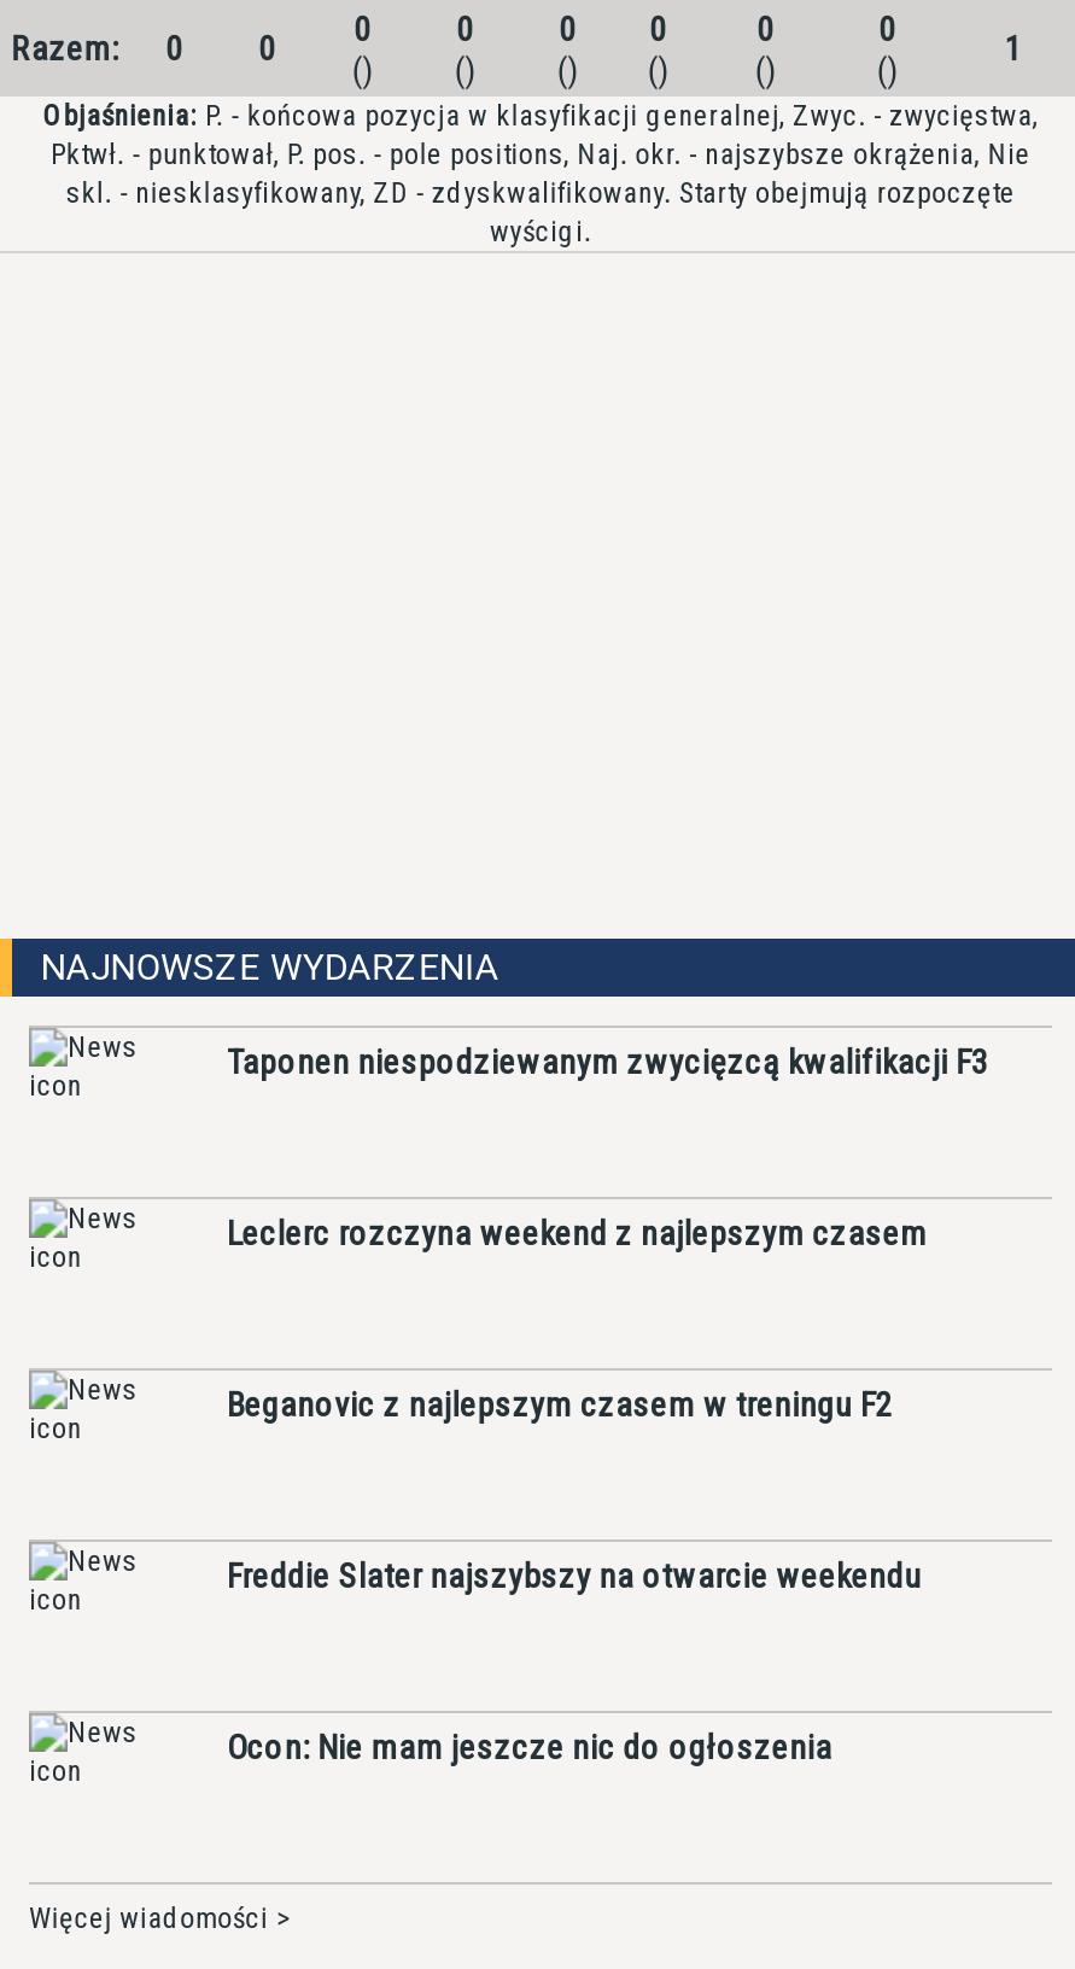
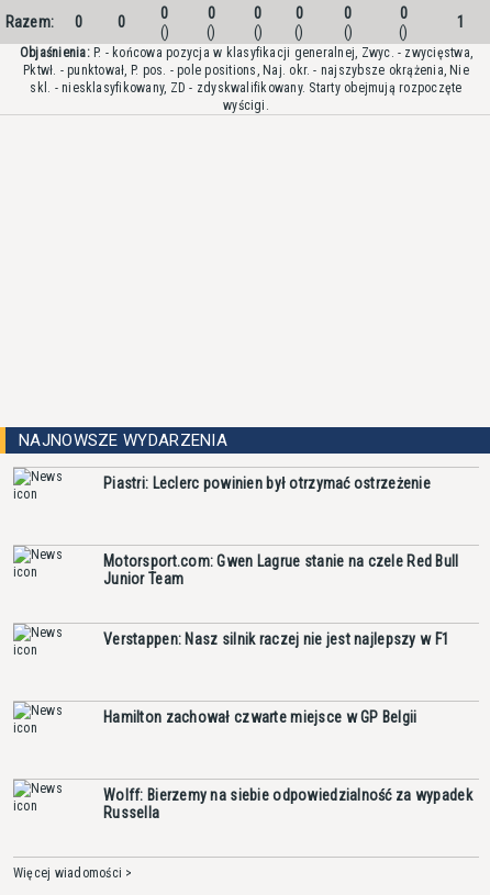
- Taponen niespodziewanym zwycięzcą kwalifikacji F3
+ Piastri: Leclerc powinien był otrzymać ostrzeżenie

- Leclerc rozczyna weekend z najlepszym czasem
+ Motorsport.com: Gwen Lagrue stanie na czele Red Bull
+ Junior Team

- Beganovic z najlepszym czasem w treningu F2
+ Verstappen: Nasz silnik raczej nie jest najlepszy w F1

- Freddie Slater najszybszy na otwarcie weekendu
+ Hamilton zachował czwarte miejsce w GP Belgii

- Ocon: Nie mam jeszcze nic do ogłoszenia
+ Wolff: Bierzemy na siebie odpowiedzialność za wypadek
+ Russella
